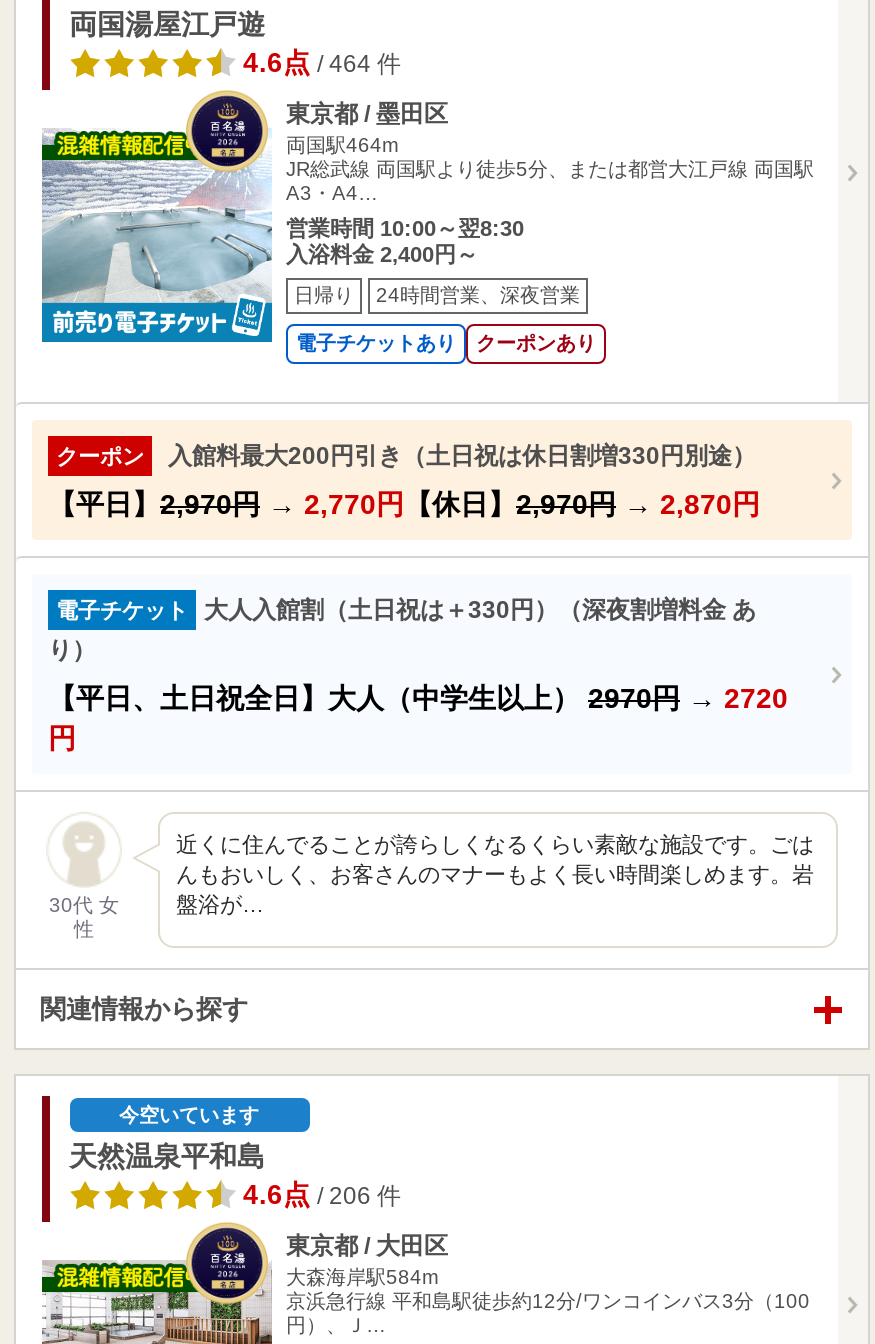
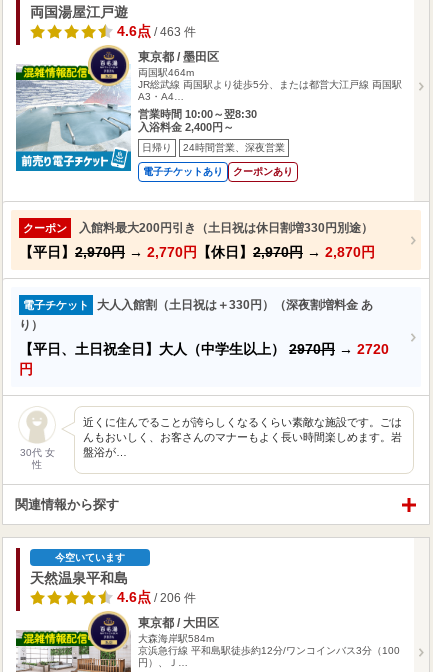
- 4.6点/ 464 件
+ 4.6点/ 463 件
